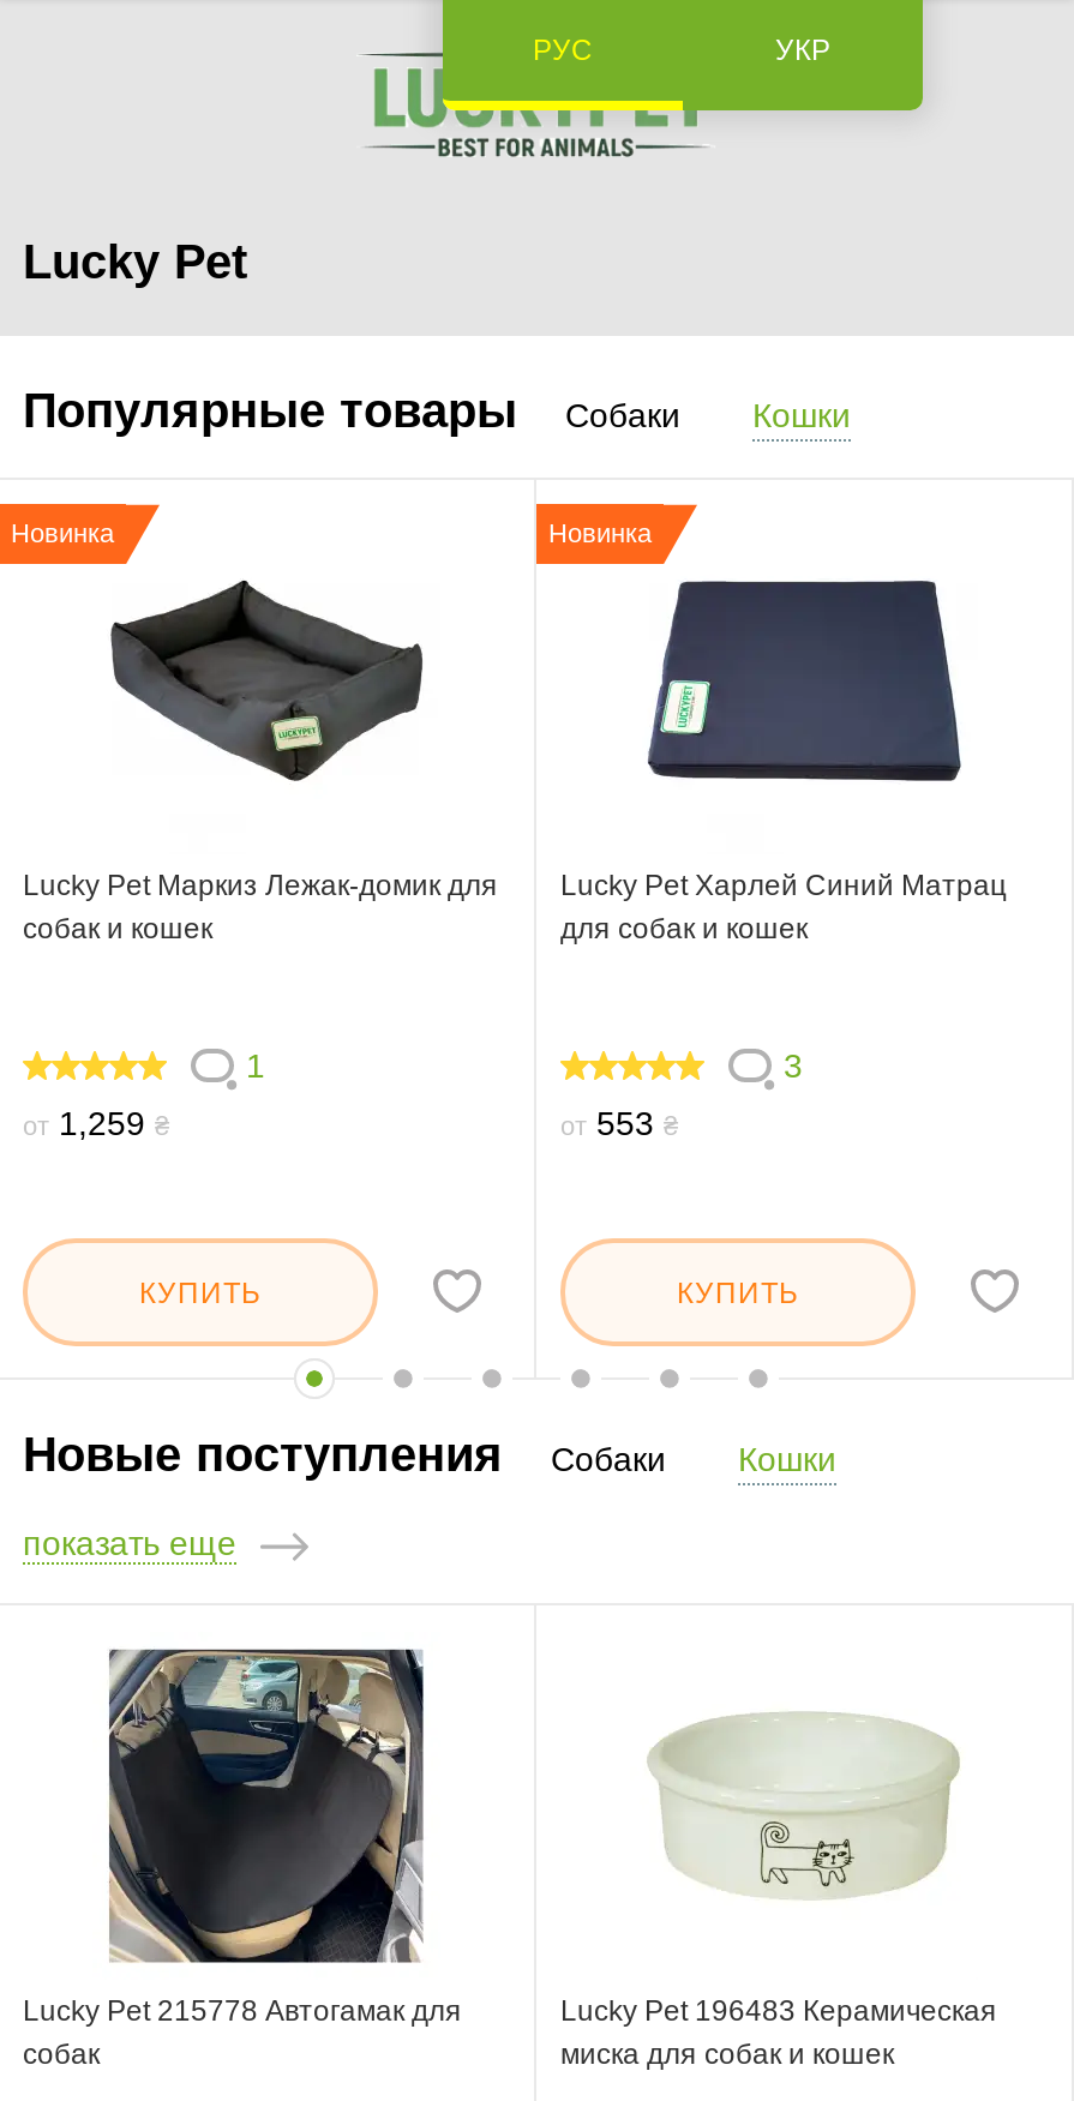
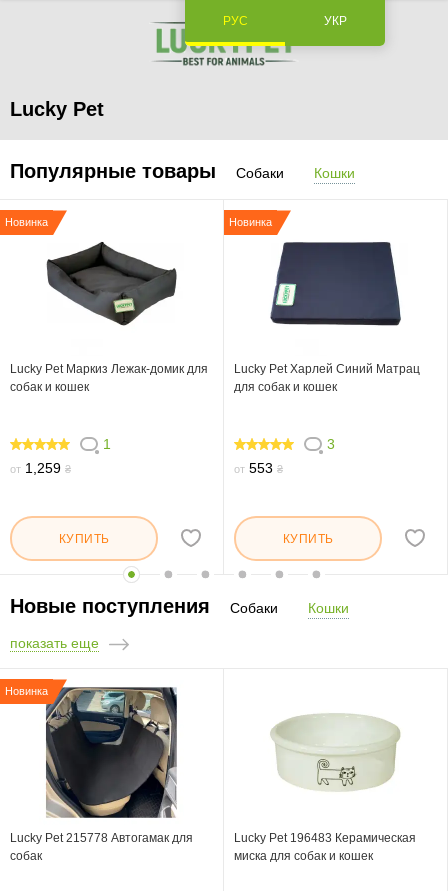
+ Новинка
